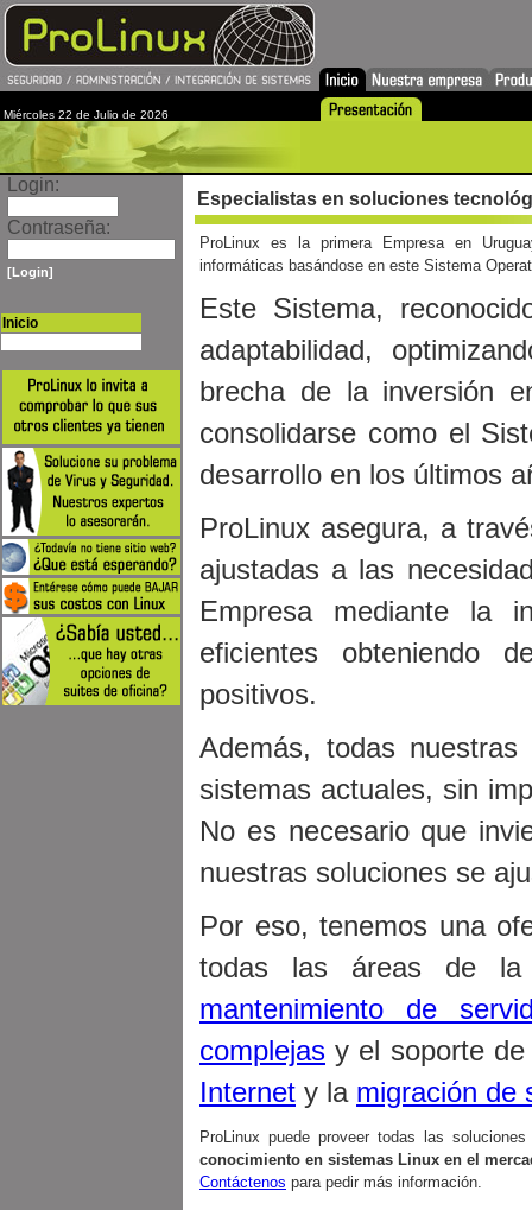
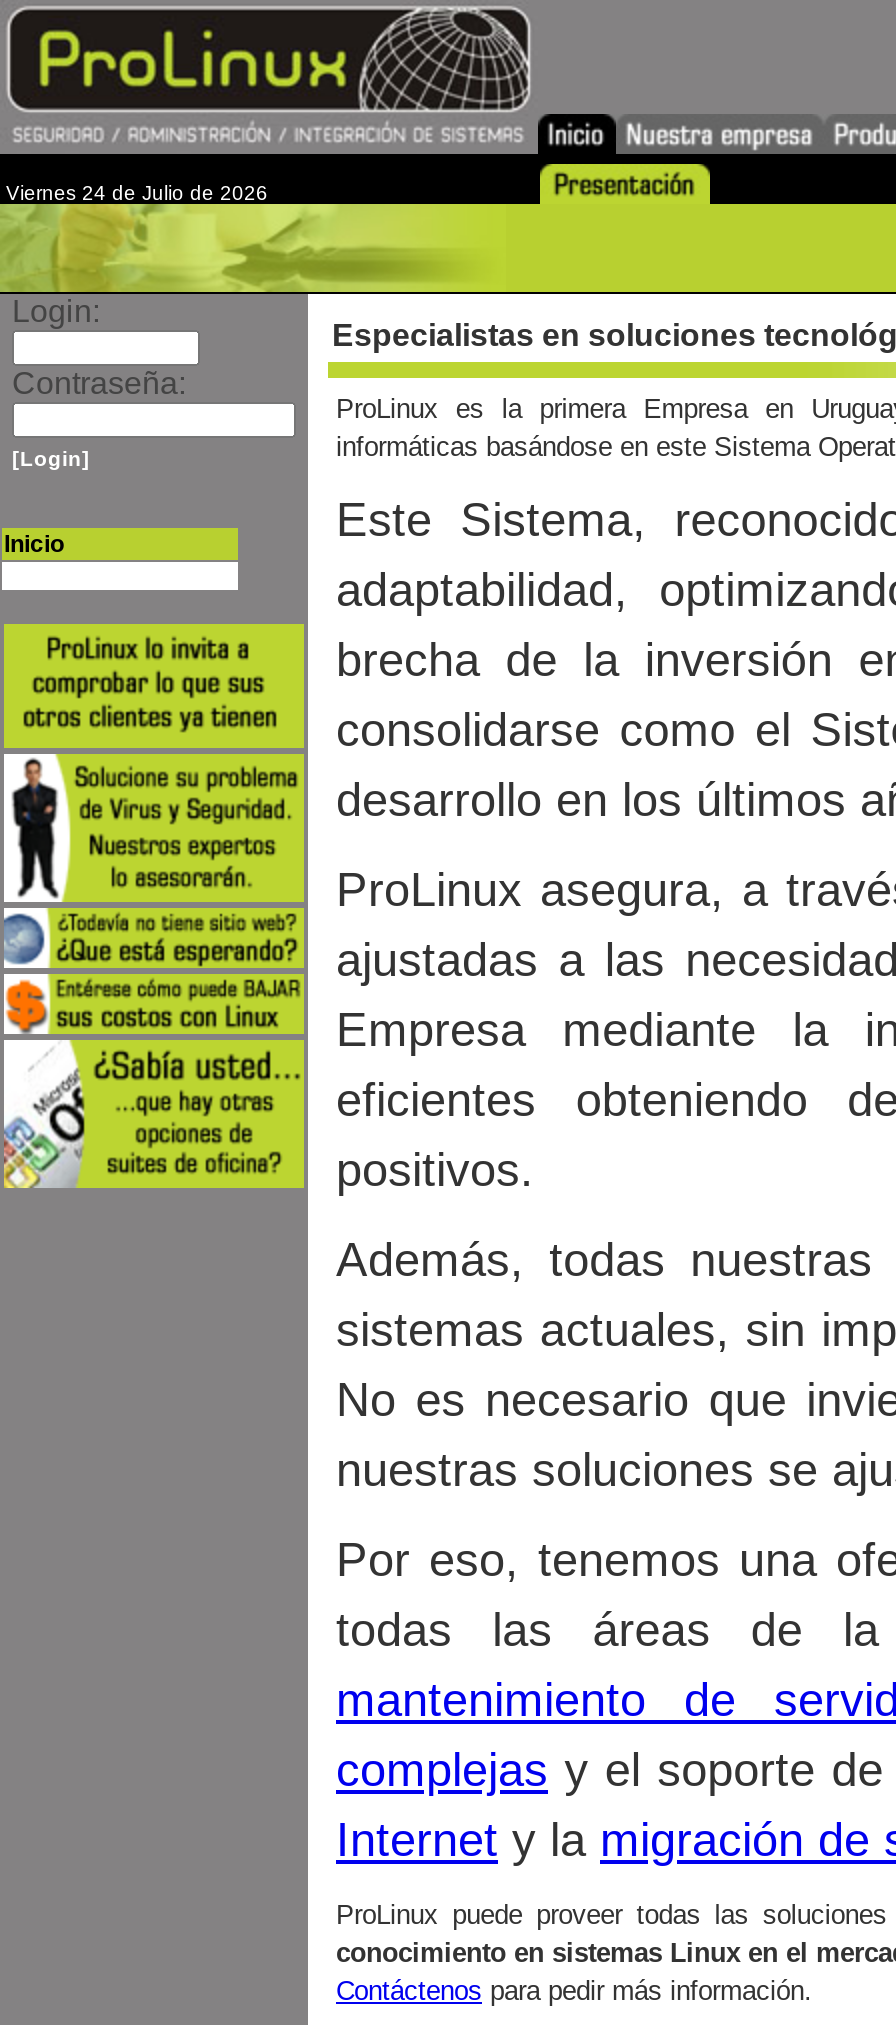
- Miércoles 22 de Julio de 2026
+ Viernes 24 de Julio de 2026
